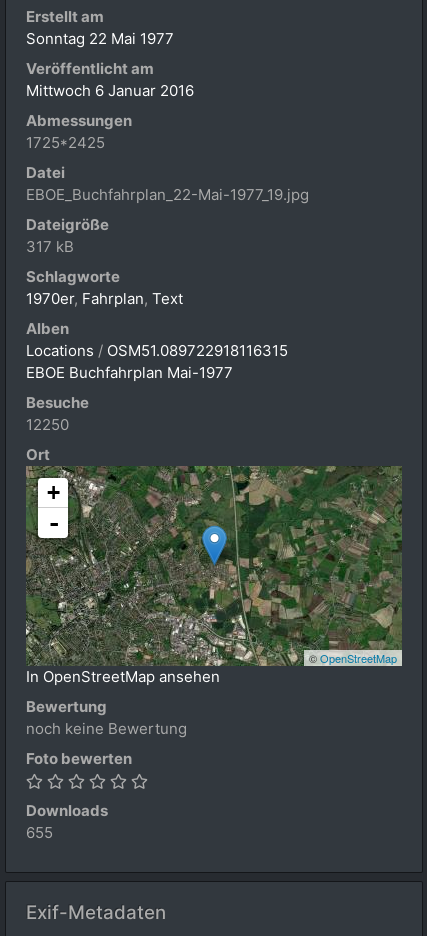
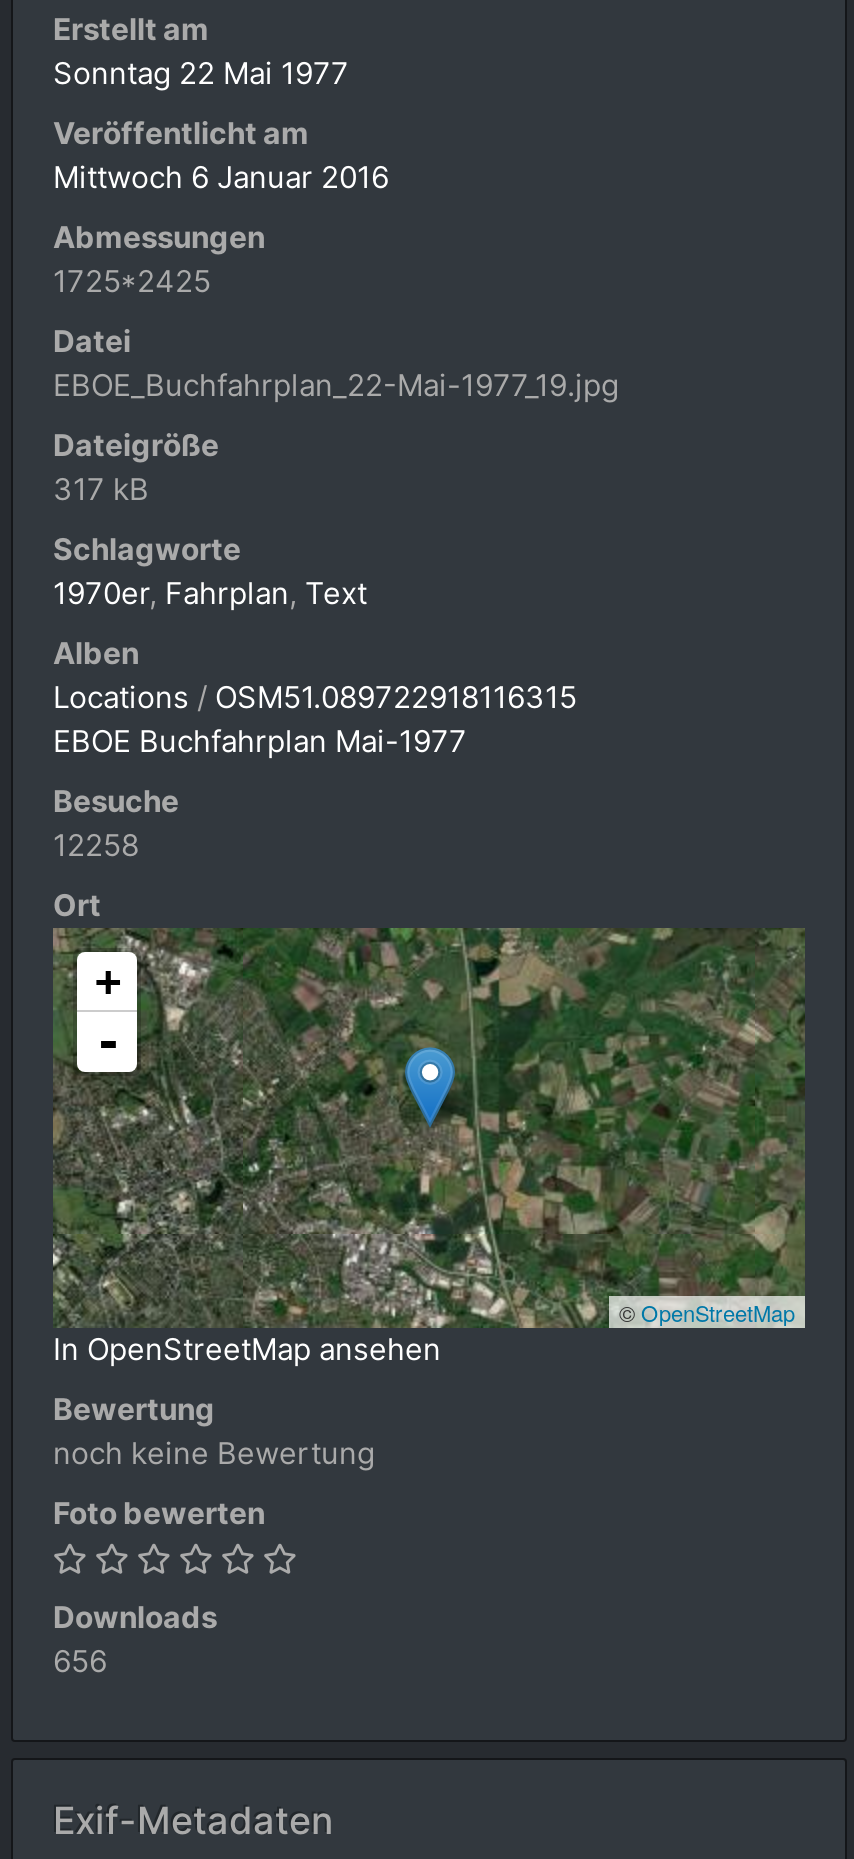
- 12250
+ 12258

- 655
+ 656
